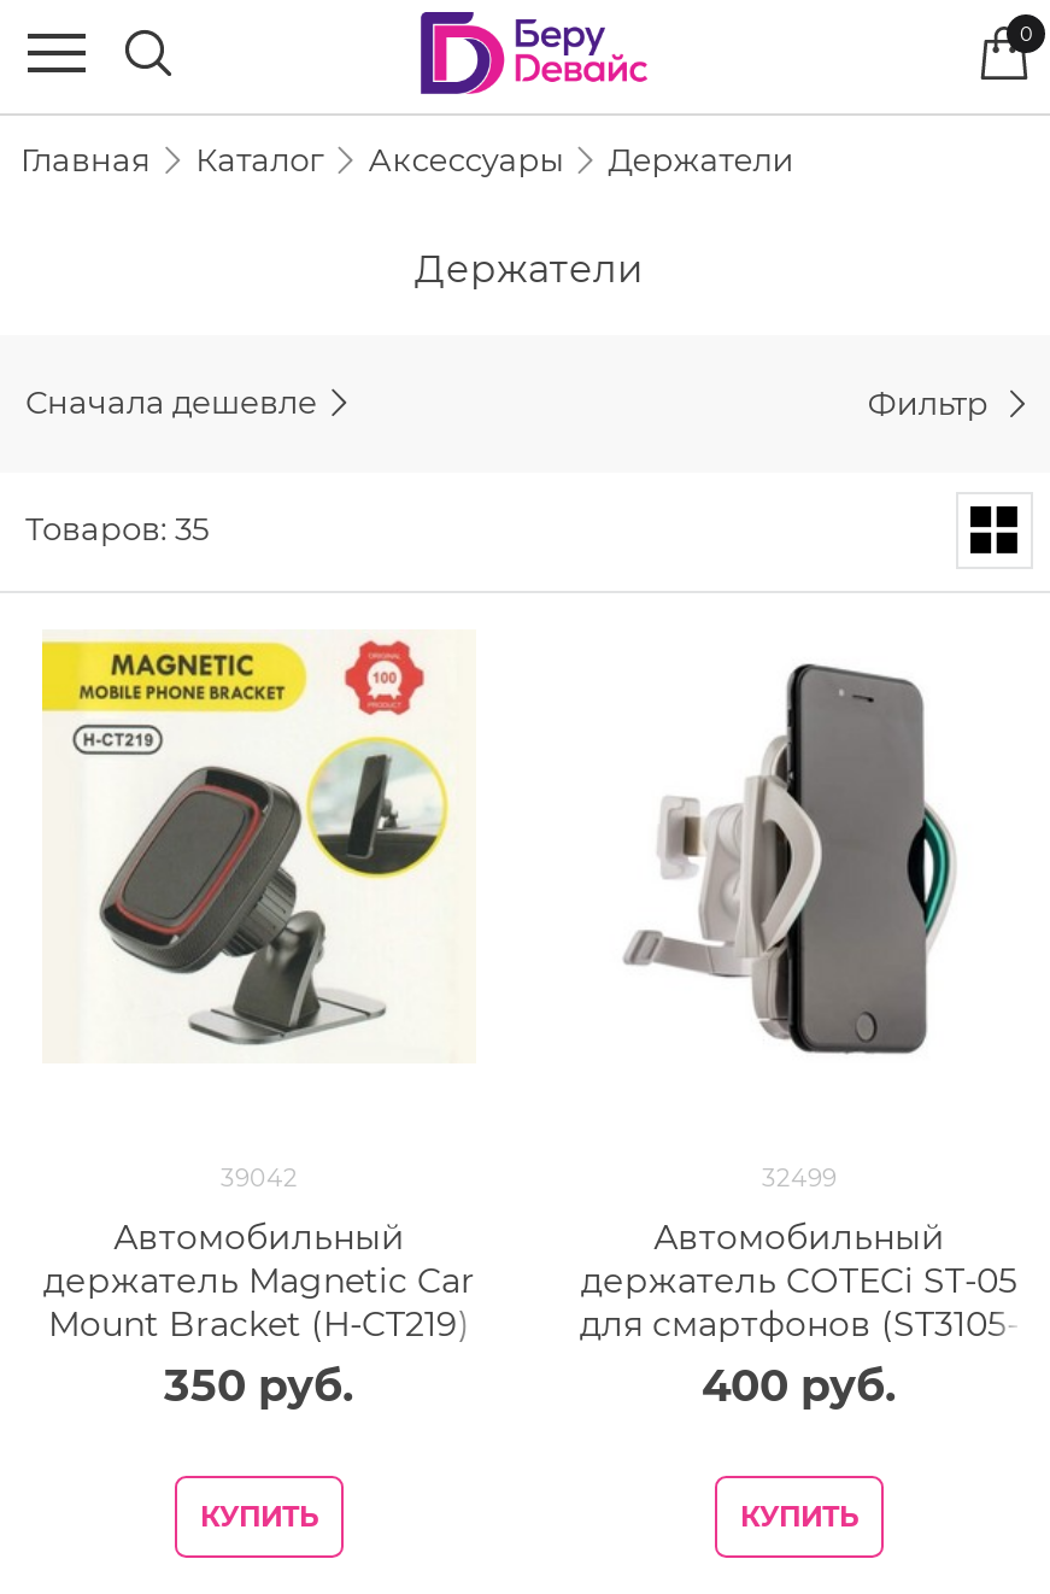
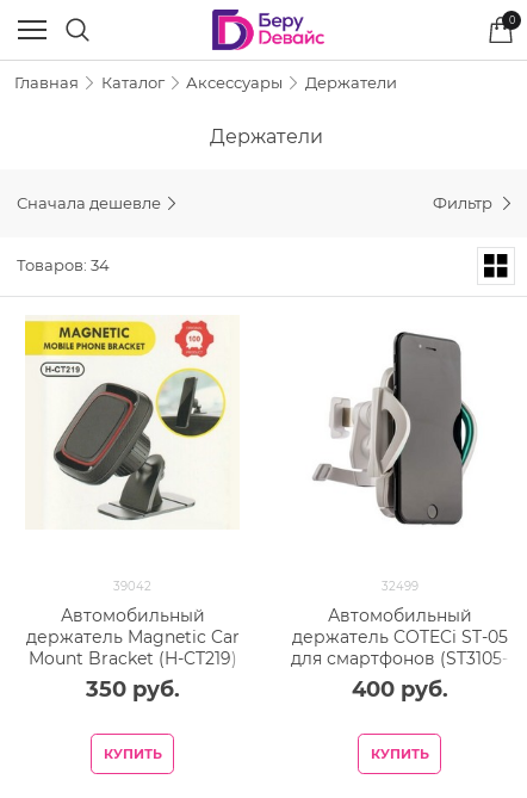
- Товаров: 35
+ Товаров: 34
